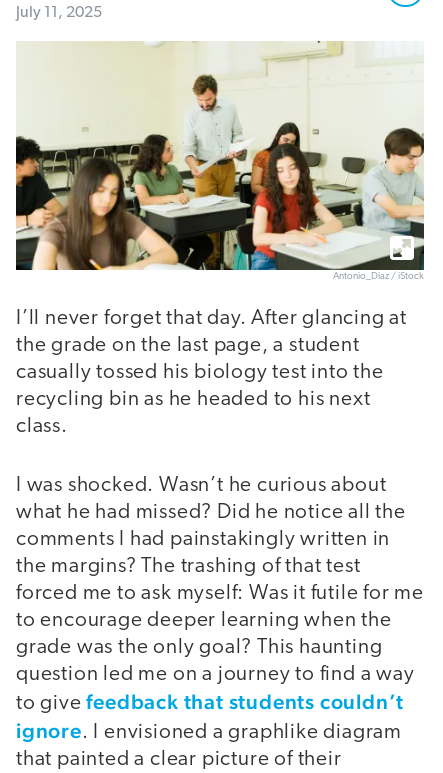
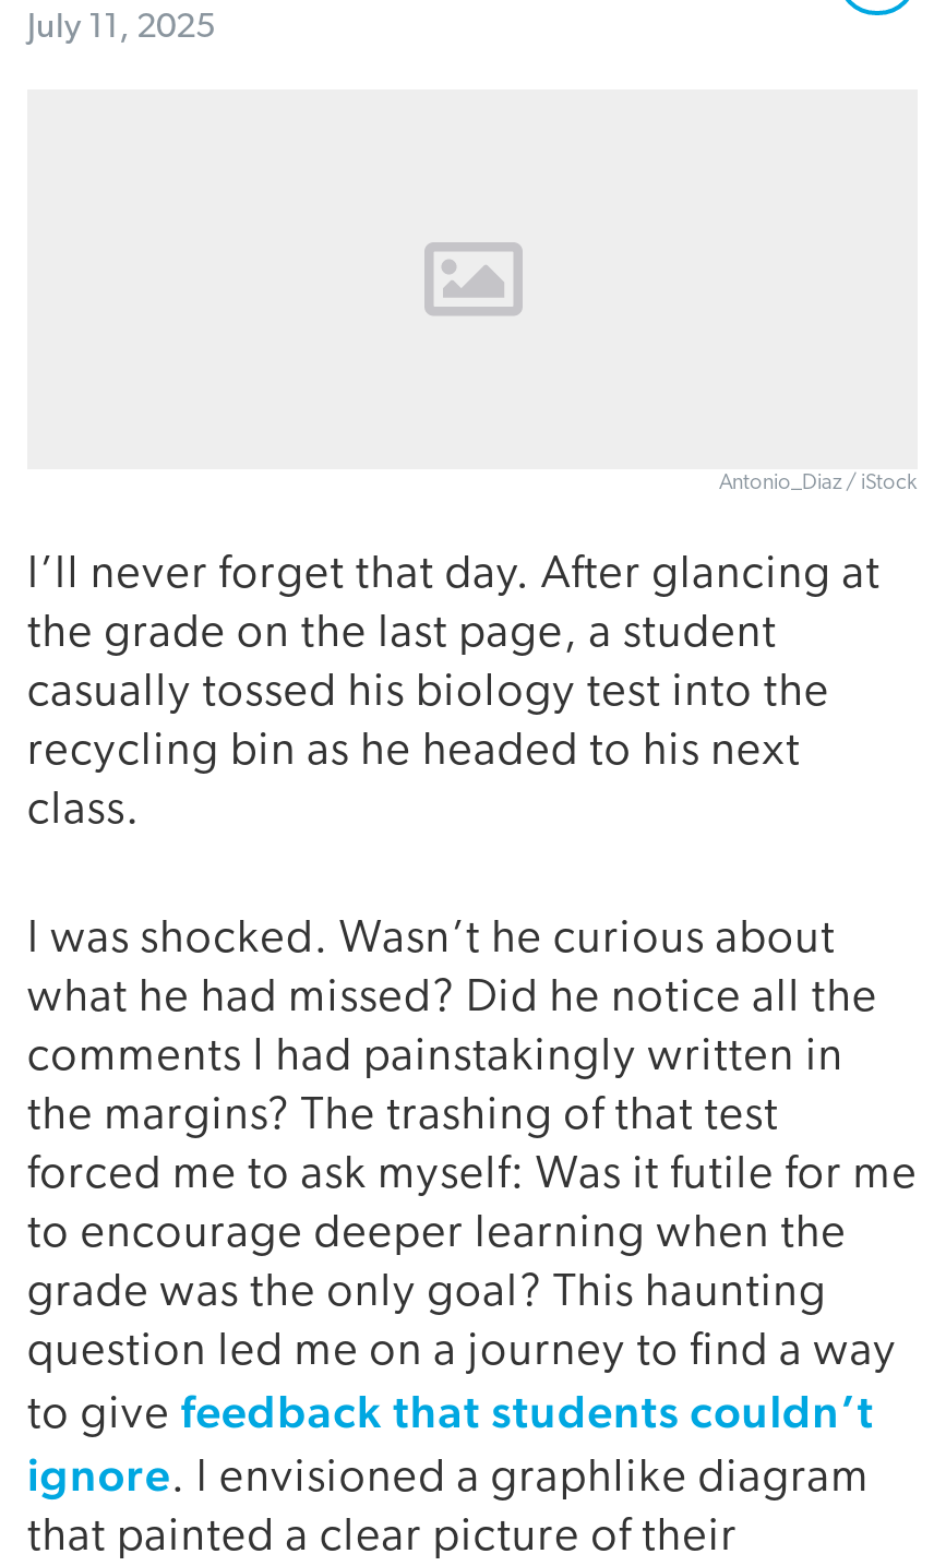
- [image]
